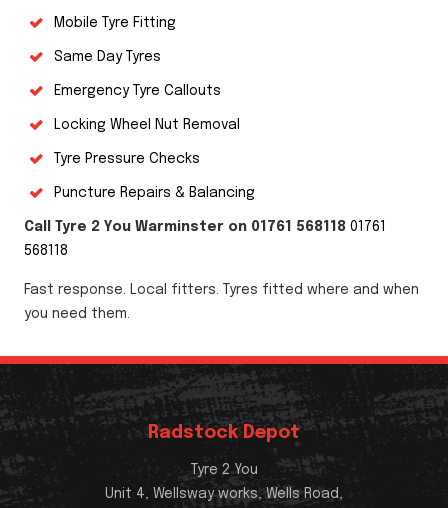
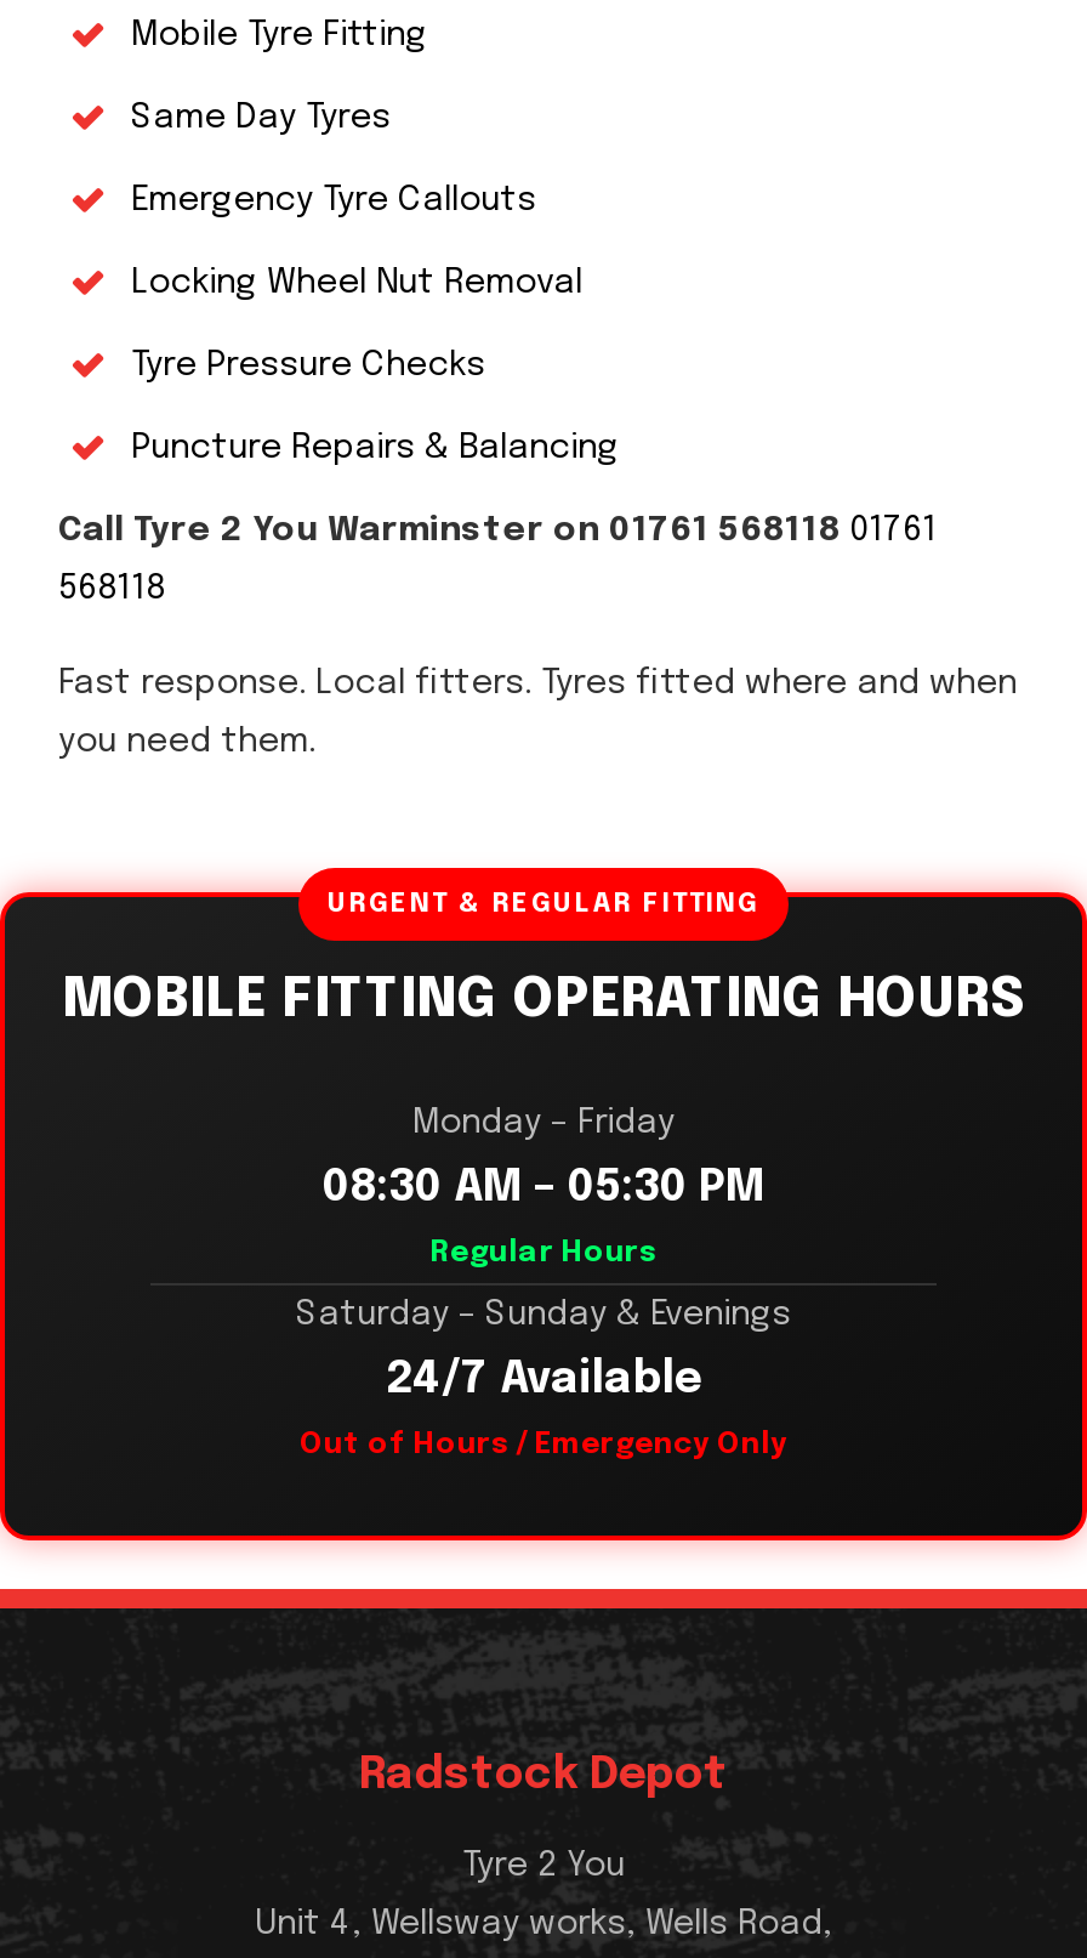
+ [image]
+ URGENT & REGULAR FITTING
+ MOBILE FITTING OPERATING HOURS
+ Monday – Friday
+ 08:30 AM – 05:30 PM
+ Regular Hours
+ Saturday – Sunday & Evenings
+ 24/7 Available
+ Out of Hours / Emergency Only
